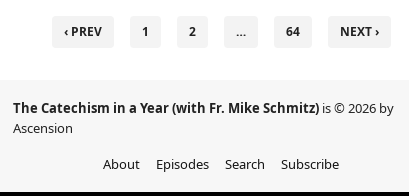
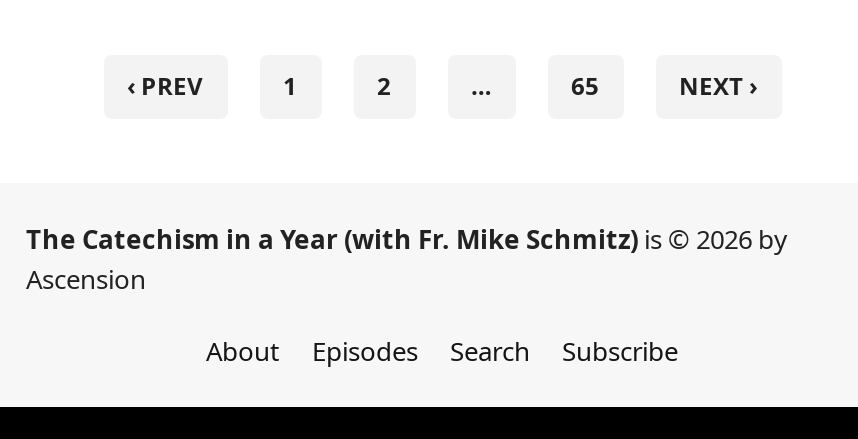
- 64
+ 65
